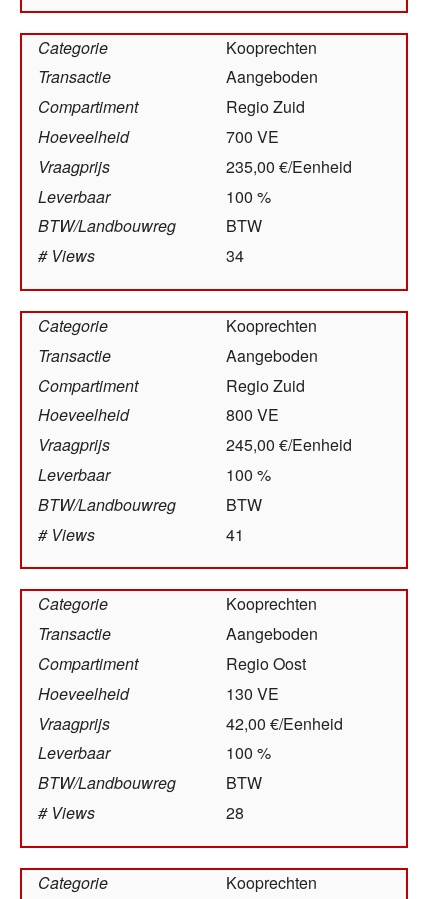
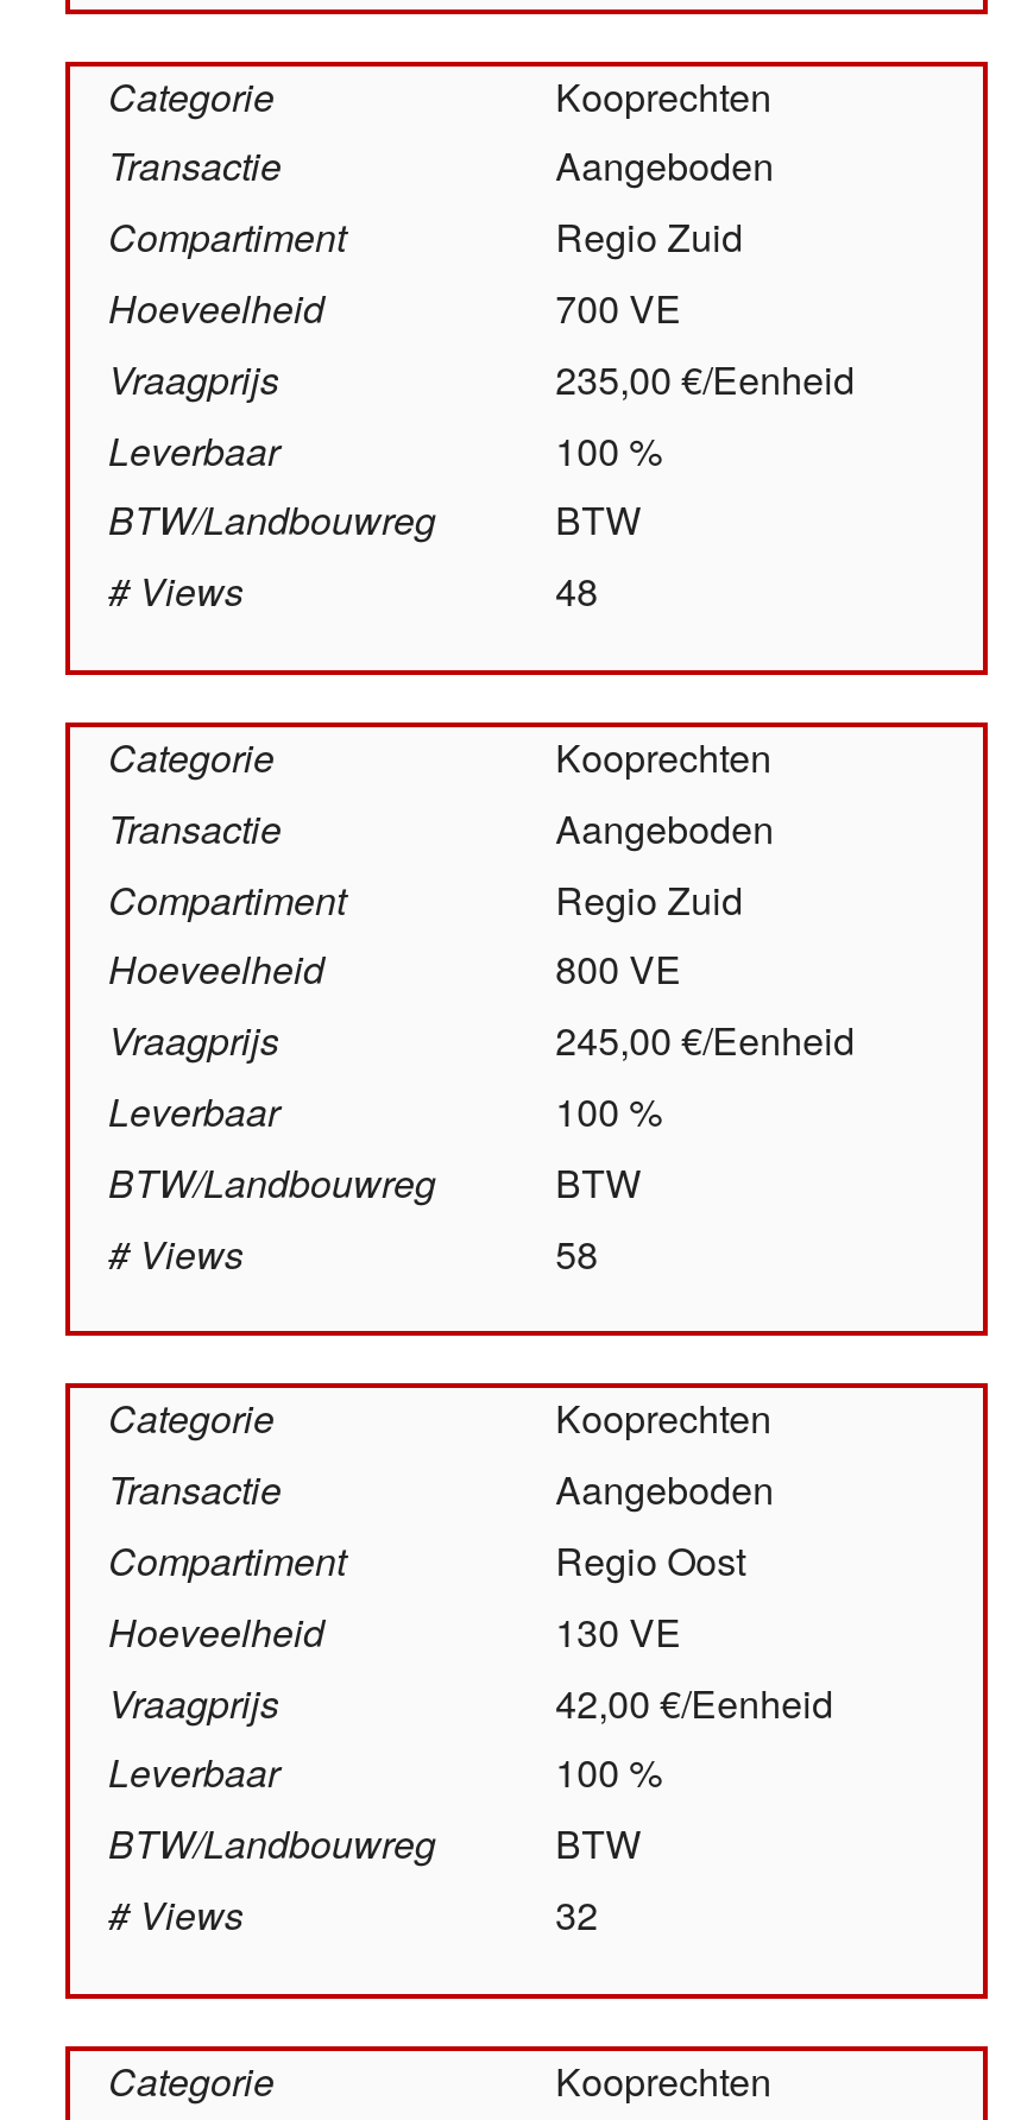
- 34
+ 48

- 41
+ 58

- 28
+ 32
